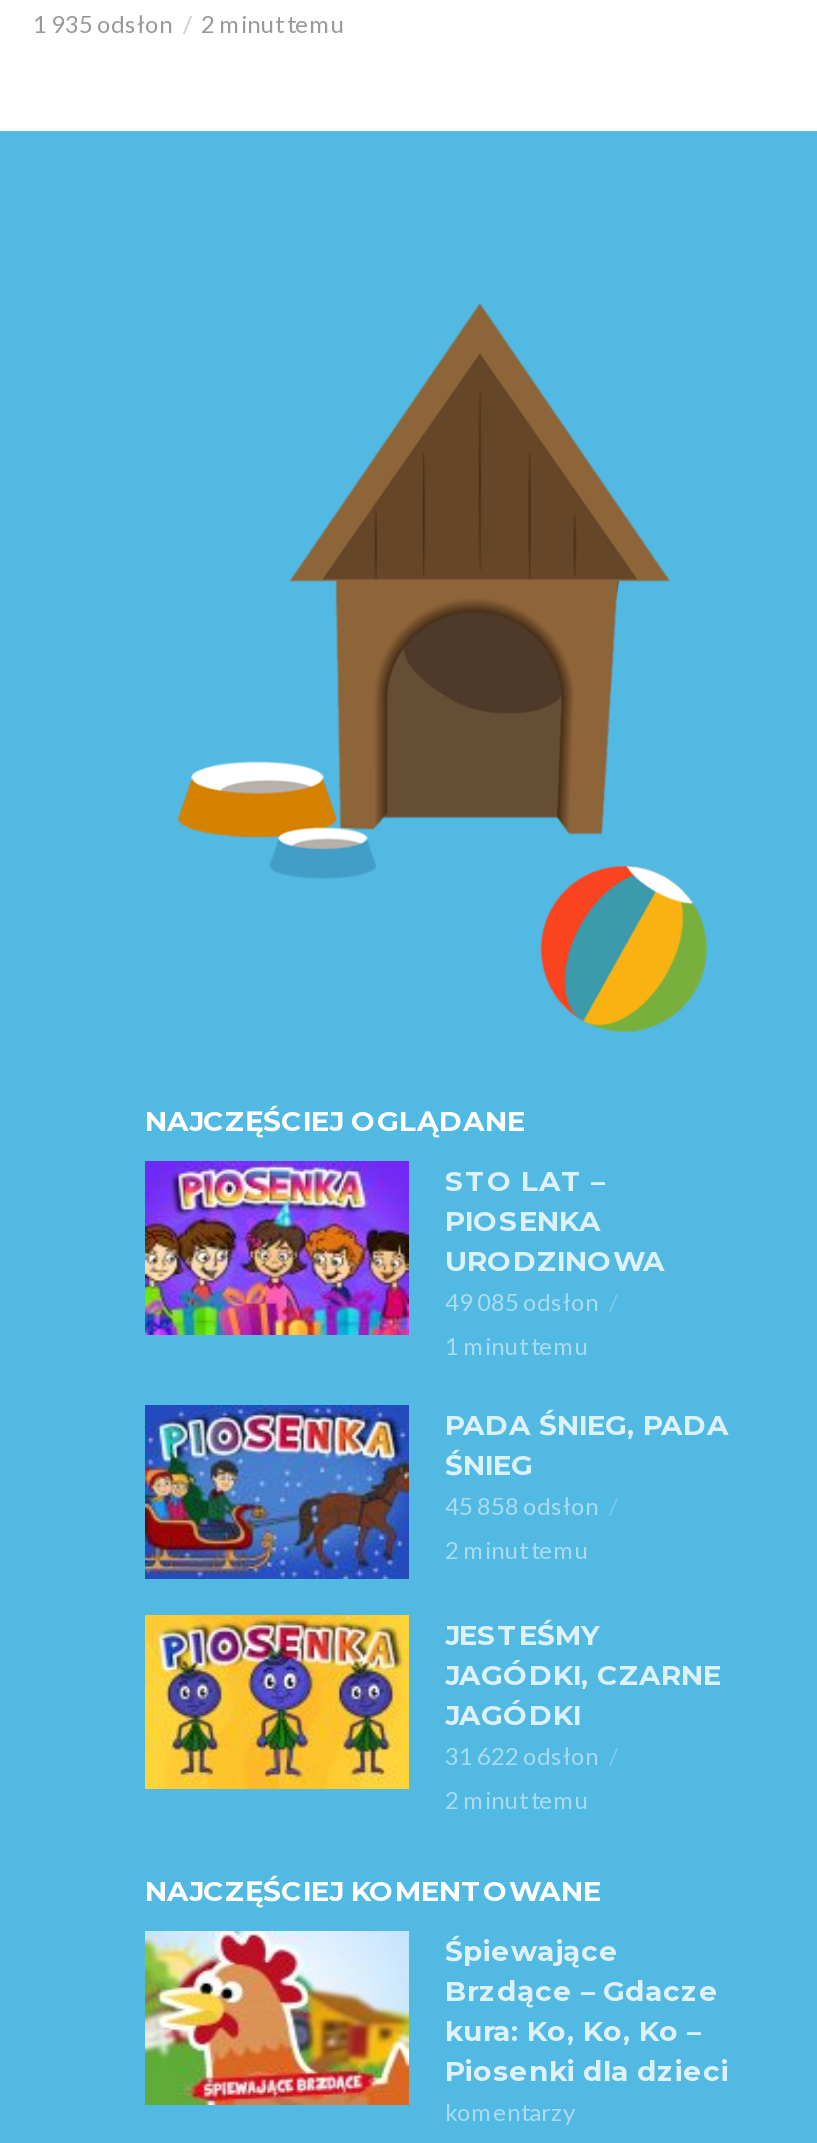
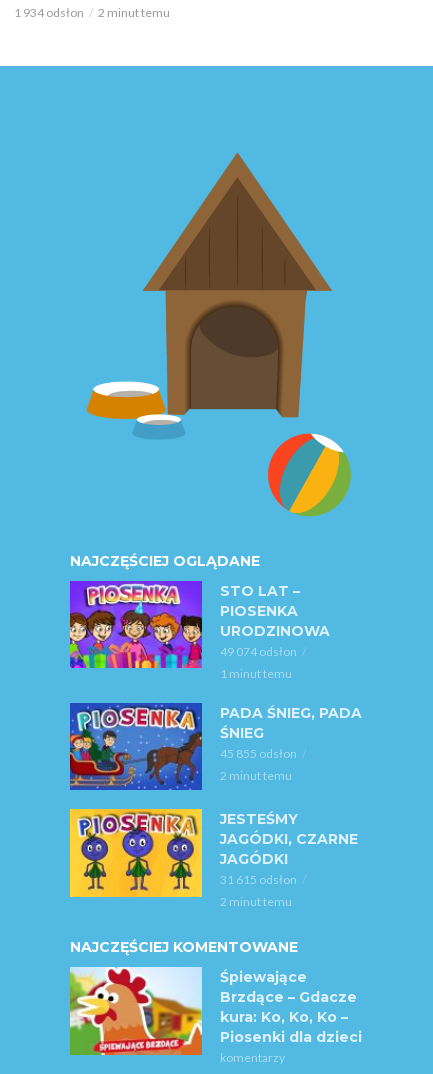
- 1 935 odsłon 2 minut temu
+ 1 934 odsłon 2 minut temu

- 49 085 odsłon
+ 49 074 odsłon

- 45 858 odsłon
+ 45 855 odsłon

- 31 622 odsłon
+ 31 615 odsłon
